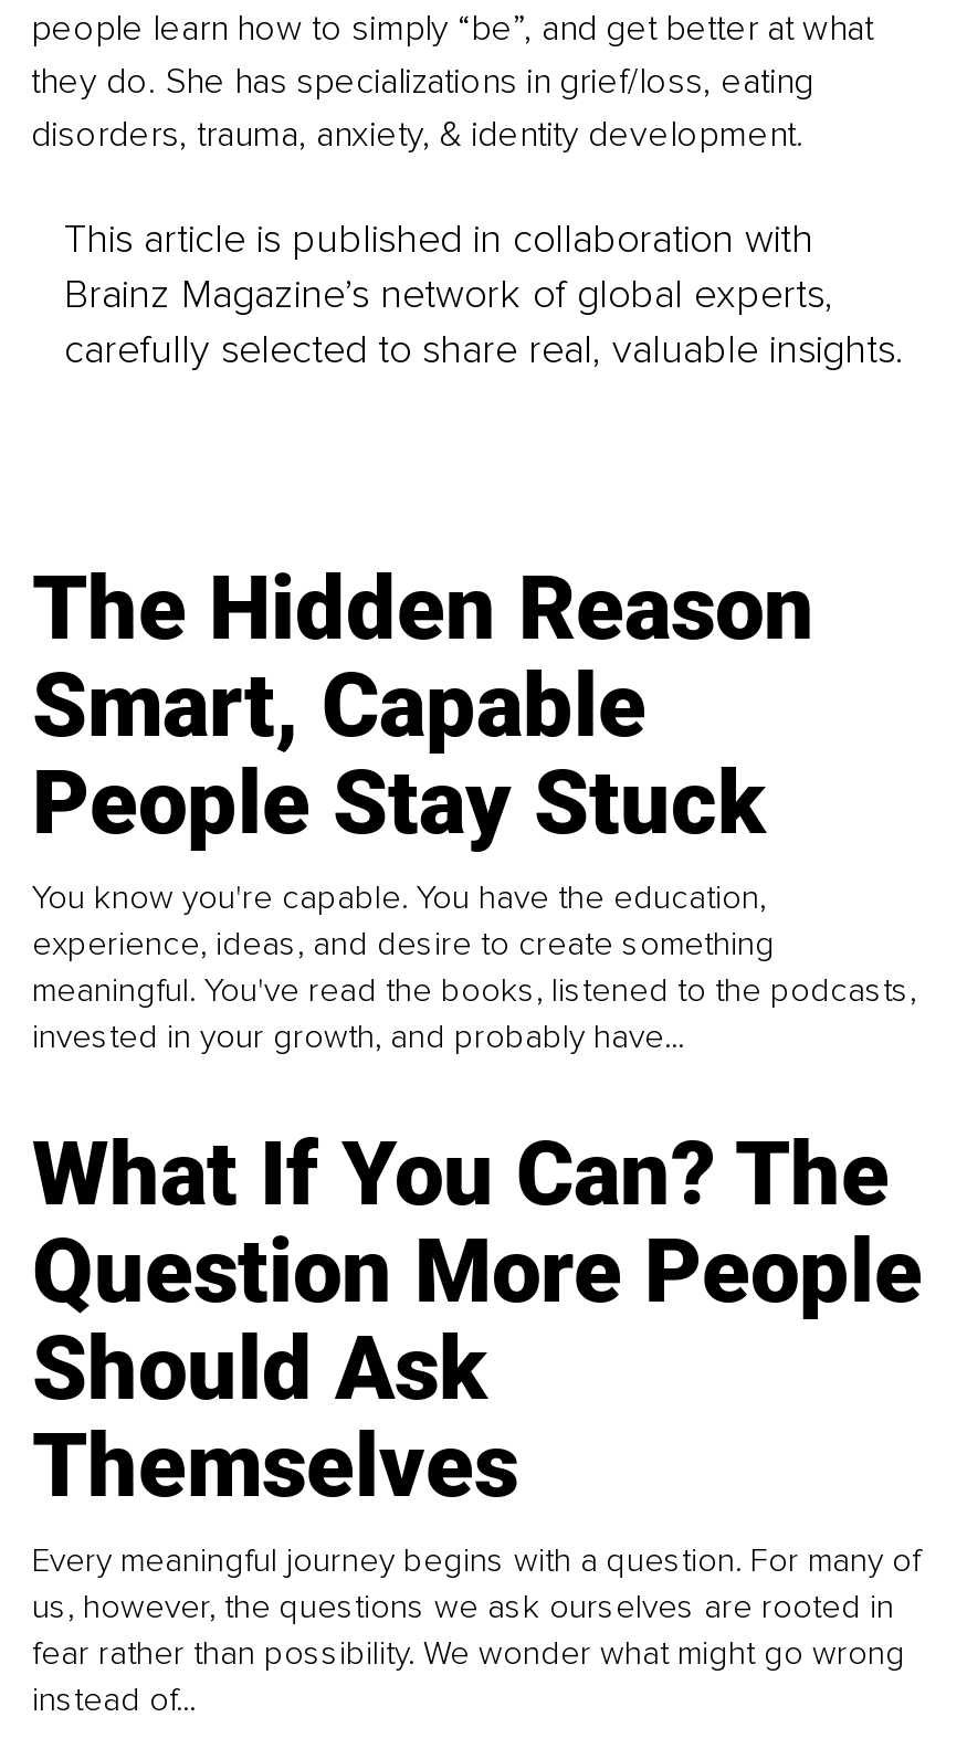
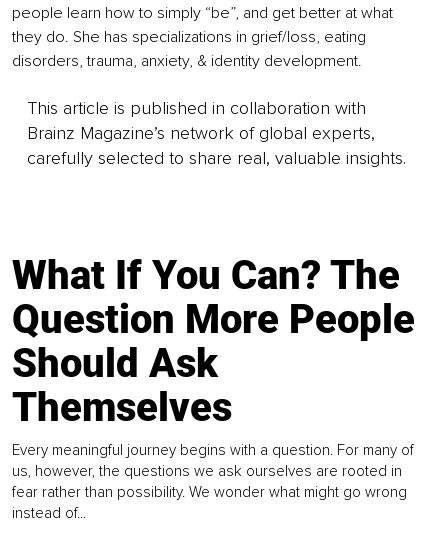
- The Hidden Reason
- Smart, Capable
- People Stay Stuck
- You know you're capable. You have the education,
- experience, ideas, and desire to create something
- meaningful. You've read the books, listened to the podcasts,
- invested in your growth, and probably have...
